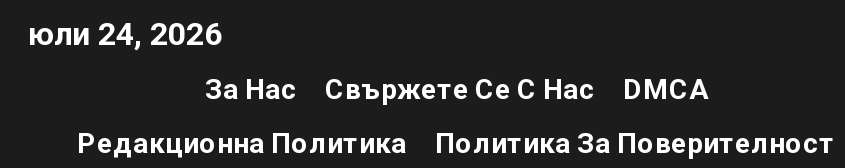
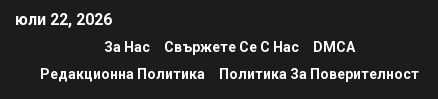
- юли 24, 2026
+ юли 22, 2026
